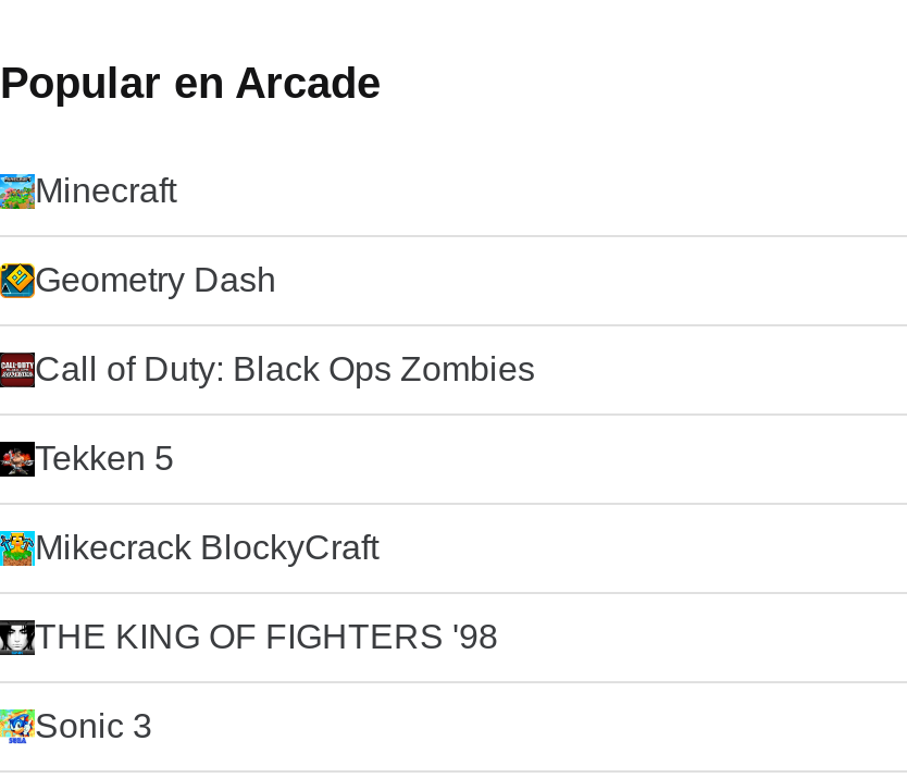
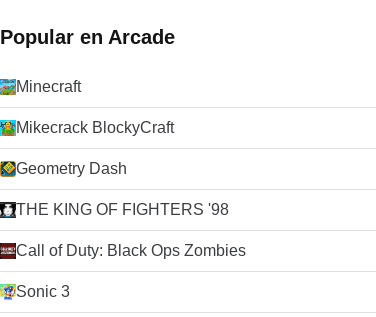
moved down: Geometry Dash

moved down: Call of Duty: Black Ops Zombies

- Tekken 5

moved up: Mikecrack BlockyCraft

moved up: THE KING OF FIGHTERS '98
